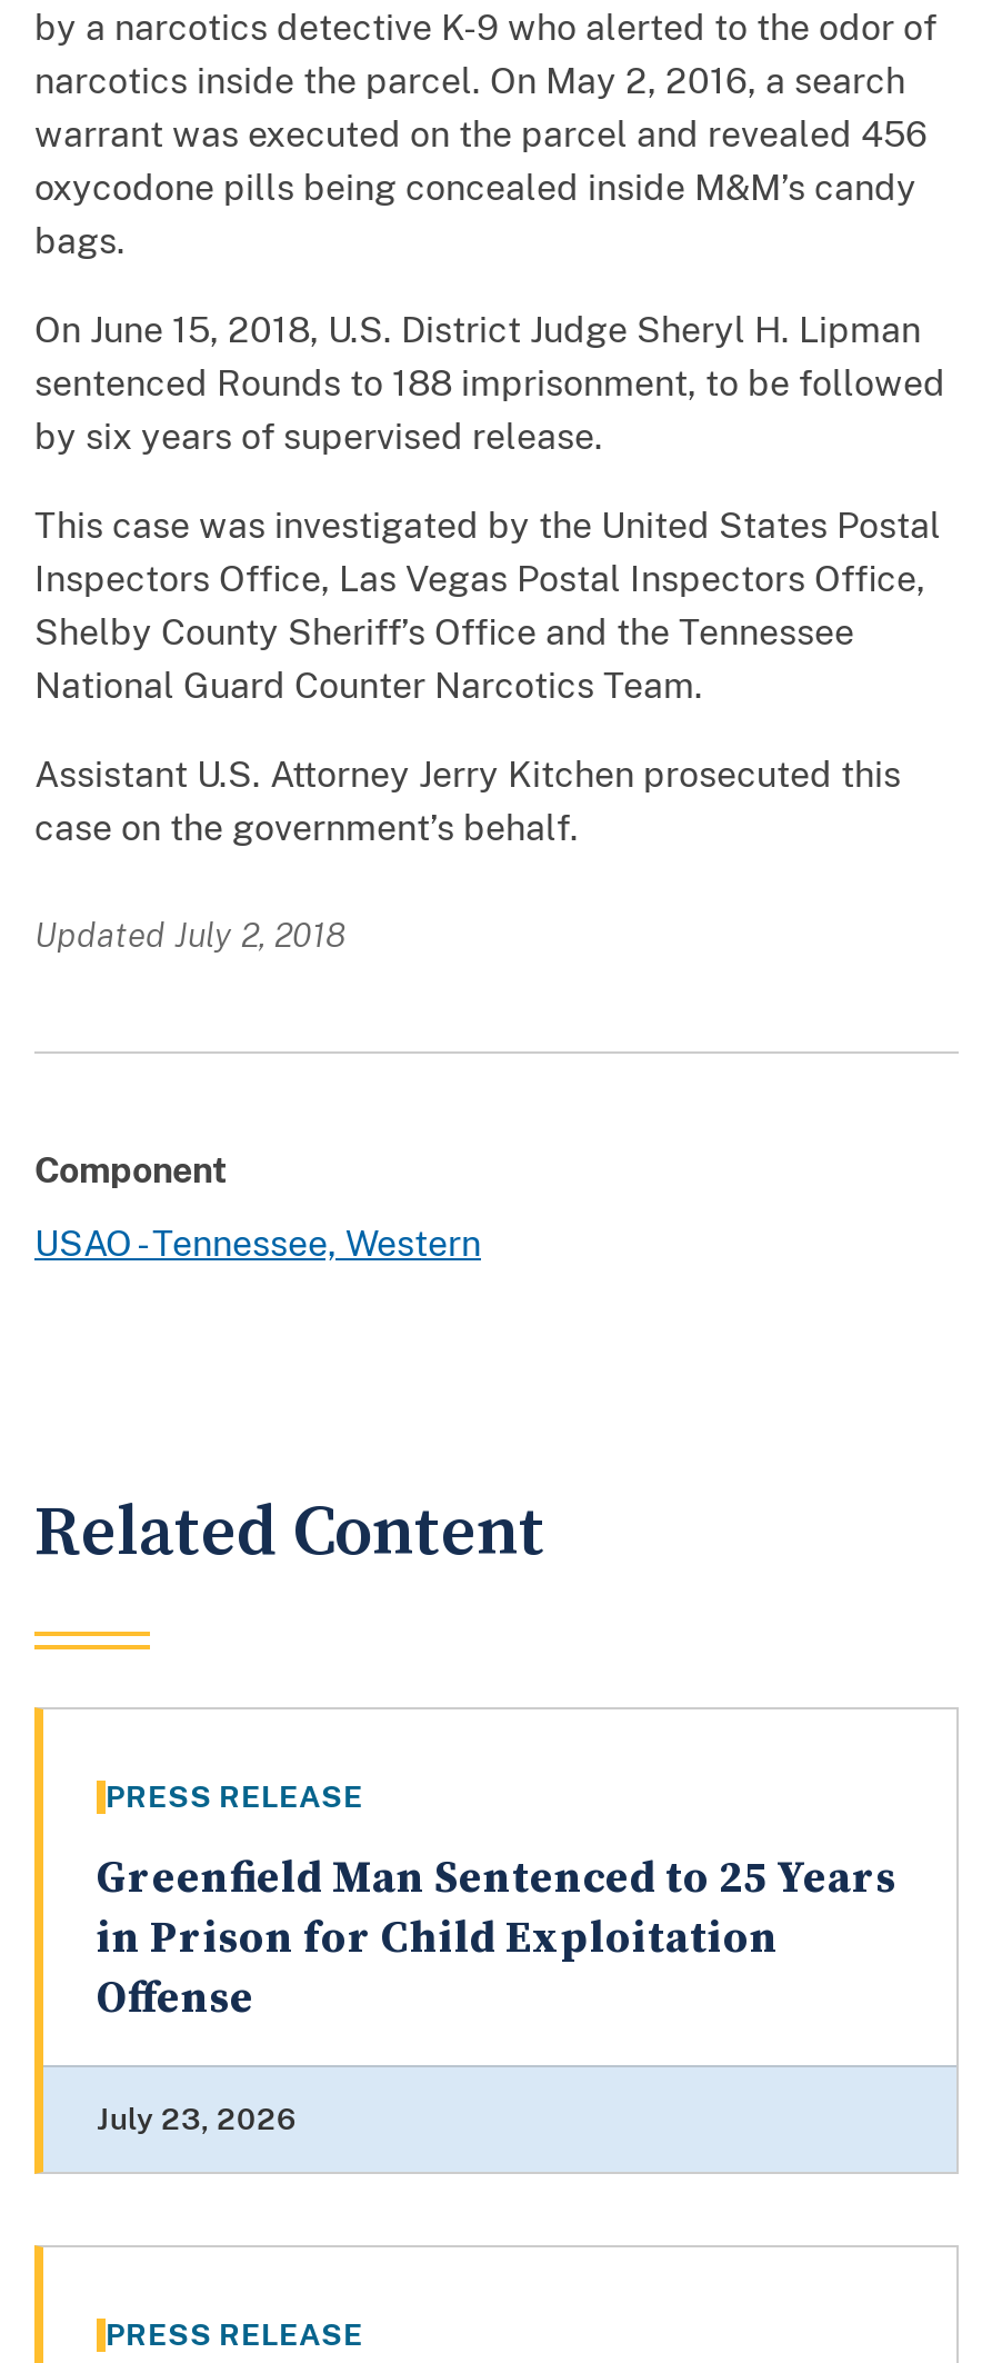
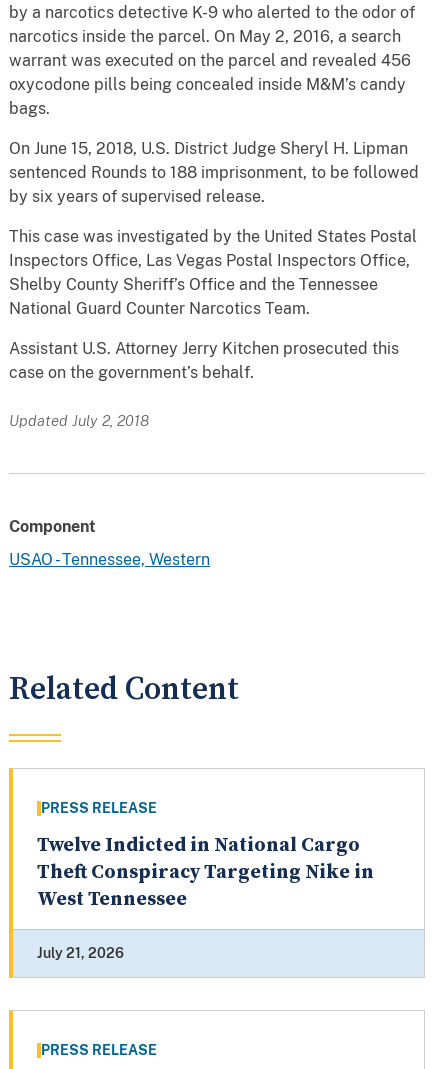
- Greenfield Man Sentenced to 25 Years
- in Prison for Child Exploitation
- Offense
+ Twelve Indicted in National Cargo
+ Theft Conspiracy Targeting Nike in
+ West Tennessee

- July 23, 2026
+ July 21, 2026
